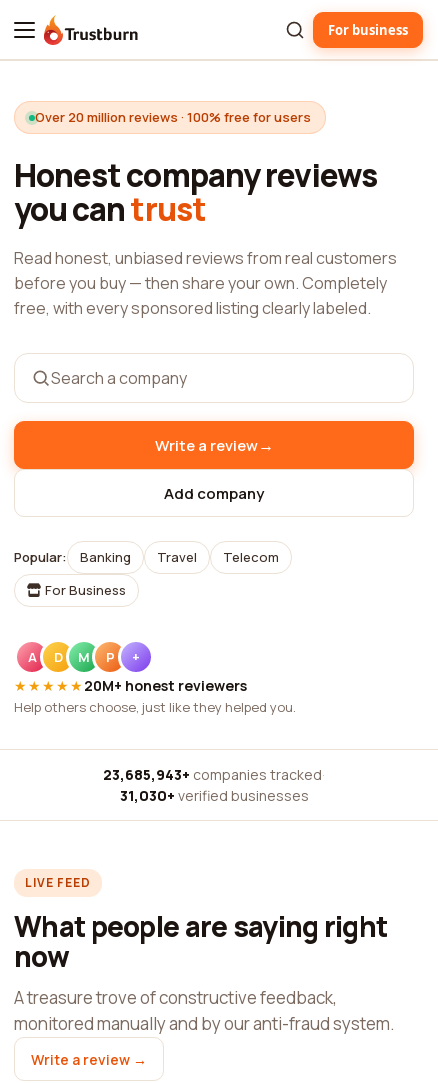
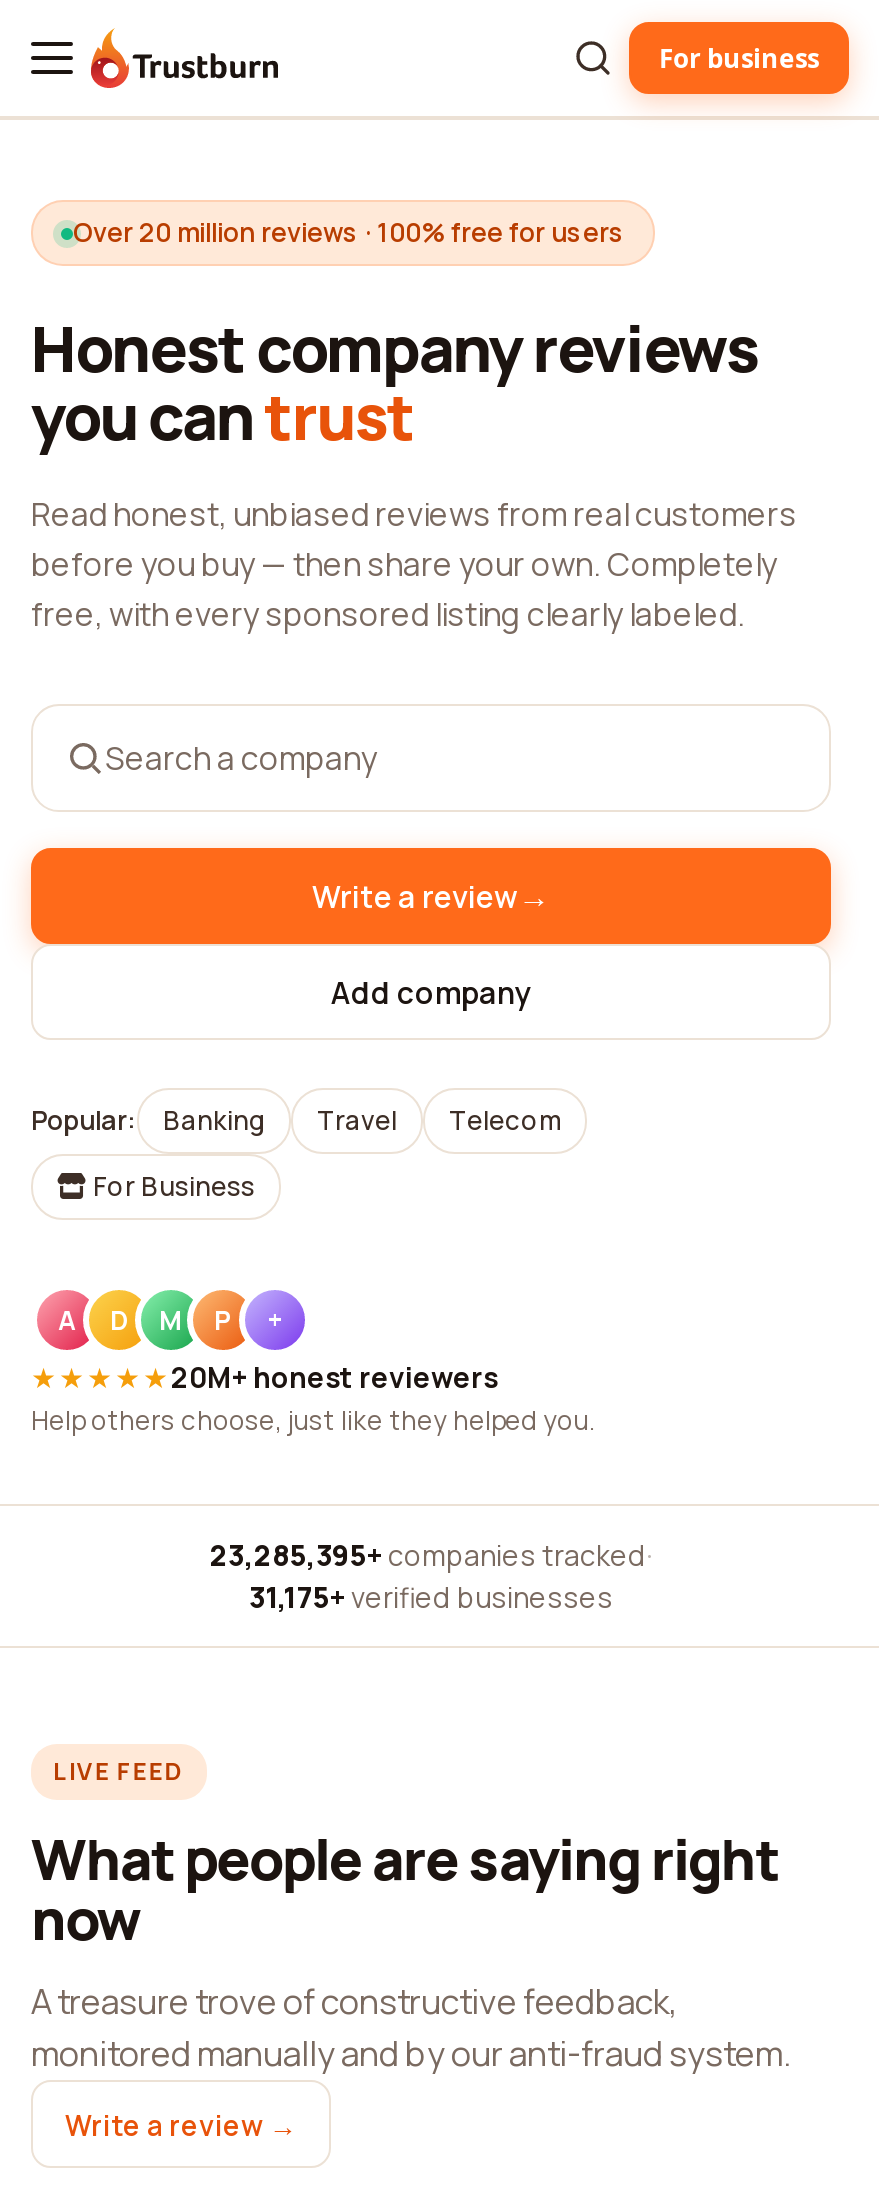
- 23,685,943+ companies tracked ·
+ 23,285,395+ companies tracked ·

- 31,030+ verified businesses
+ 31,175+ verified businesses
